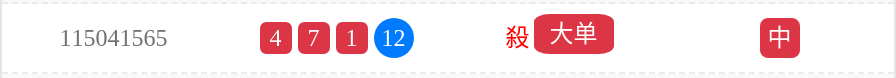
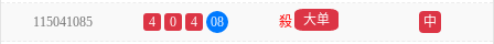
- 115041565
+ 115041085

- 7
+ 0

- 1
+ 4

- 12
+ 08
